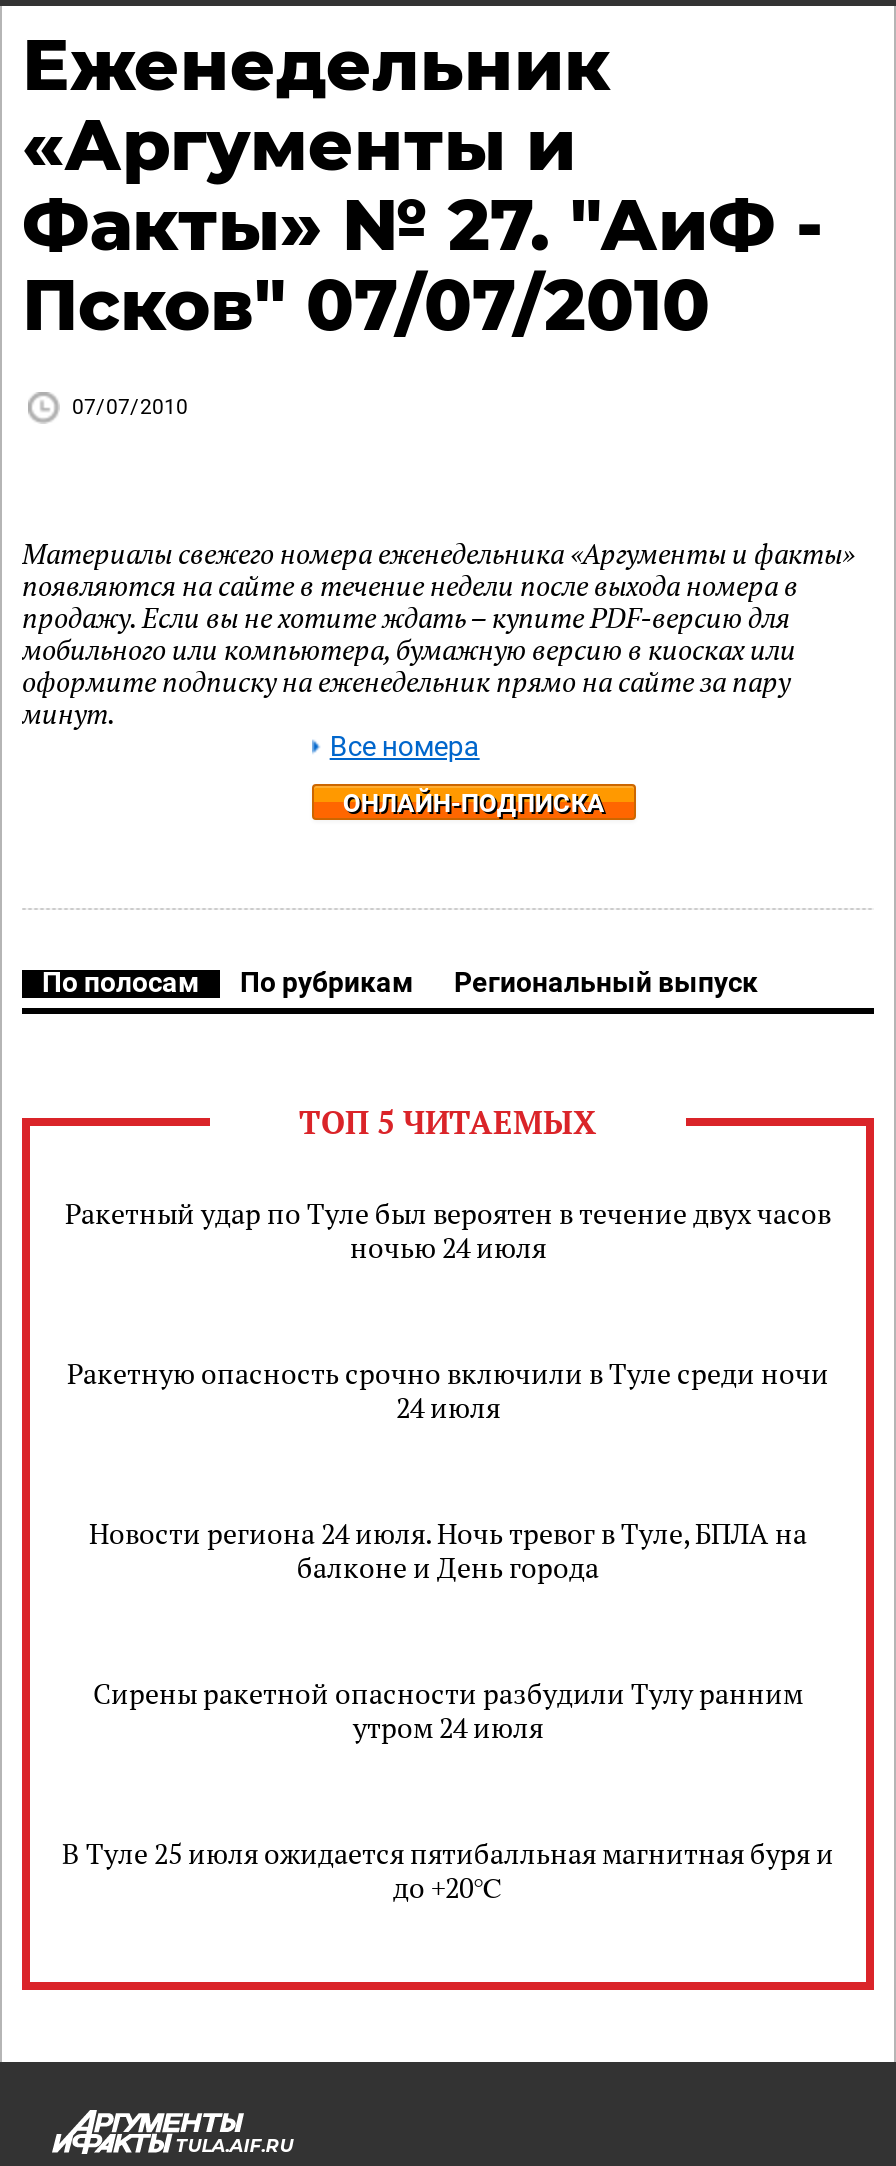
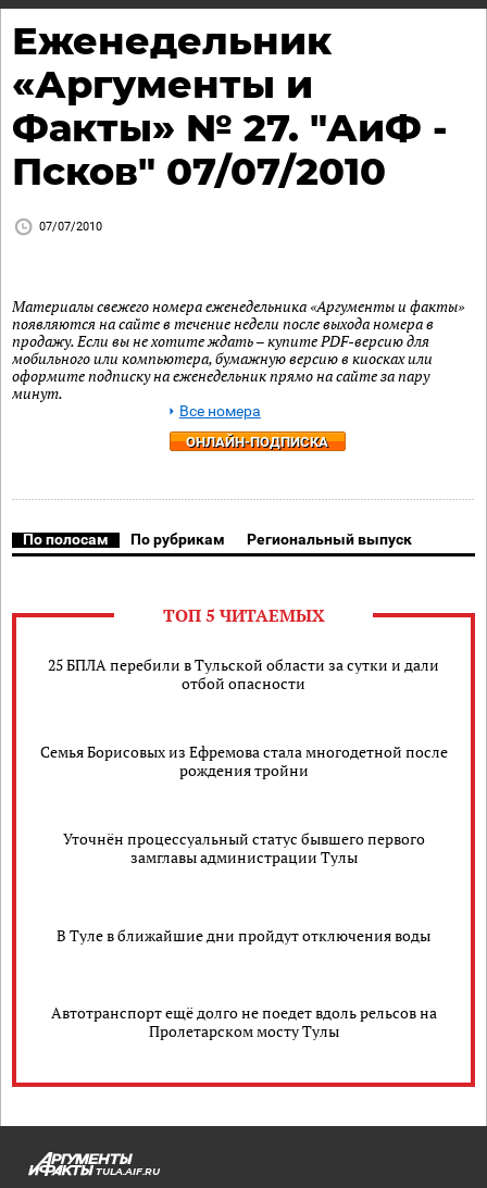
- Ракетный удар по Туле был вероятен в течение двух часов
- ночью 24 июля
+ 25 БПЛА перебили в Тульской области за сутки и дали
+ отбой опасности

- Ракетную опасность срочно включили в Туле среди ночи
- 24 июля
+ Семья Борисовых из Ефремова стала многодетной после
+ рождения тройни

- Новости региона 24 июля. Ночь тревог в Туле, БПЛА на
- балконе и День города
+ Уточнён процессуальный статус бывшего первого
+ замглавы администрации Тулы

- Сирены ракетной опасности разбудили Тулу ранним
- утром 24 июля
+ В Туле в ближайшие дни пройдут отключения воды

- В Туле 25 июля ожидается пятибалльная магнитная буря и
- до +20℃
+ Автотранспорт ещё долго не поедет вдоль рельсов на
+ Пролетарском мосту Тулы
